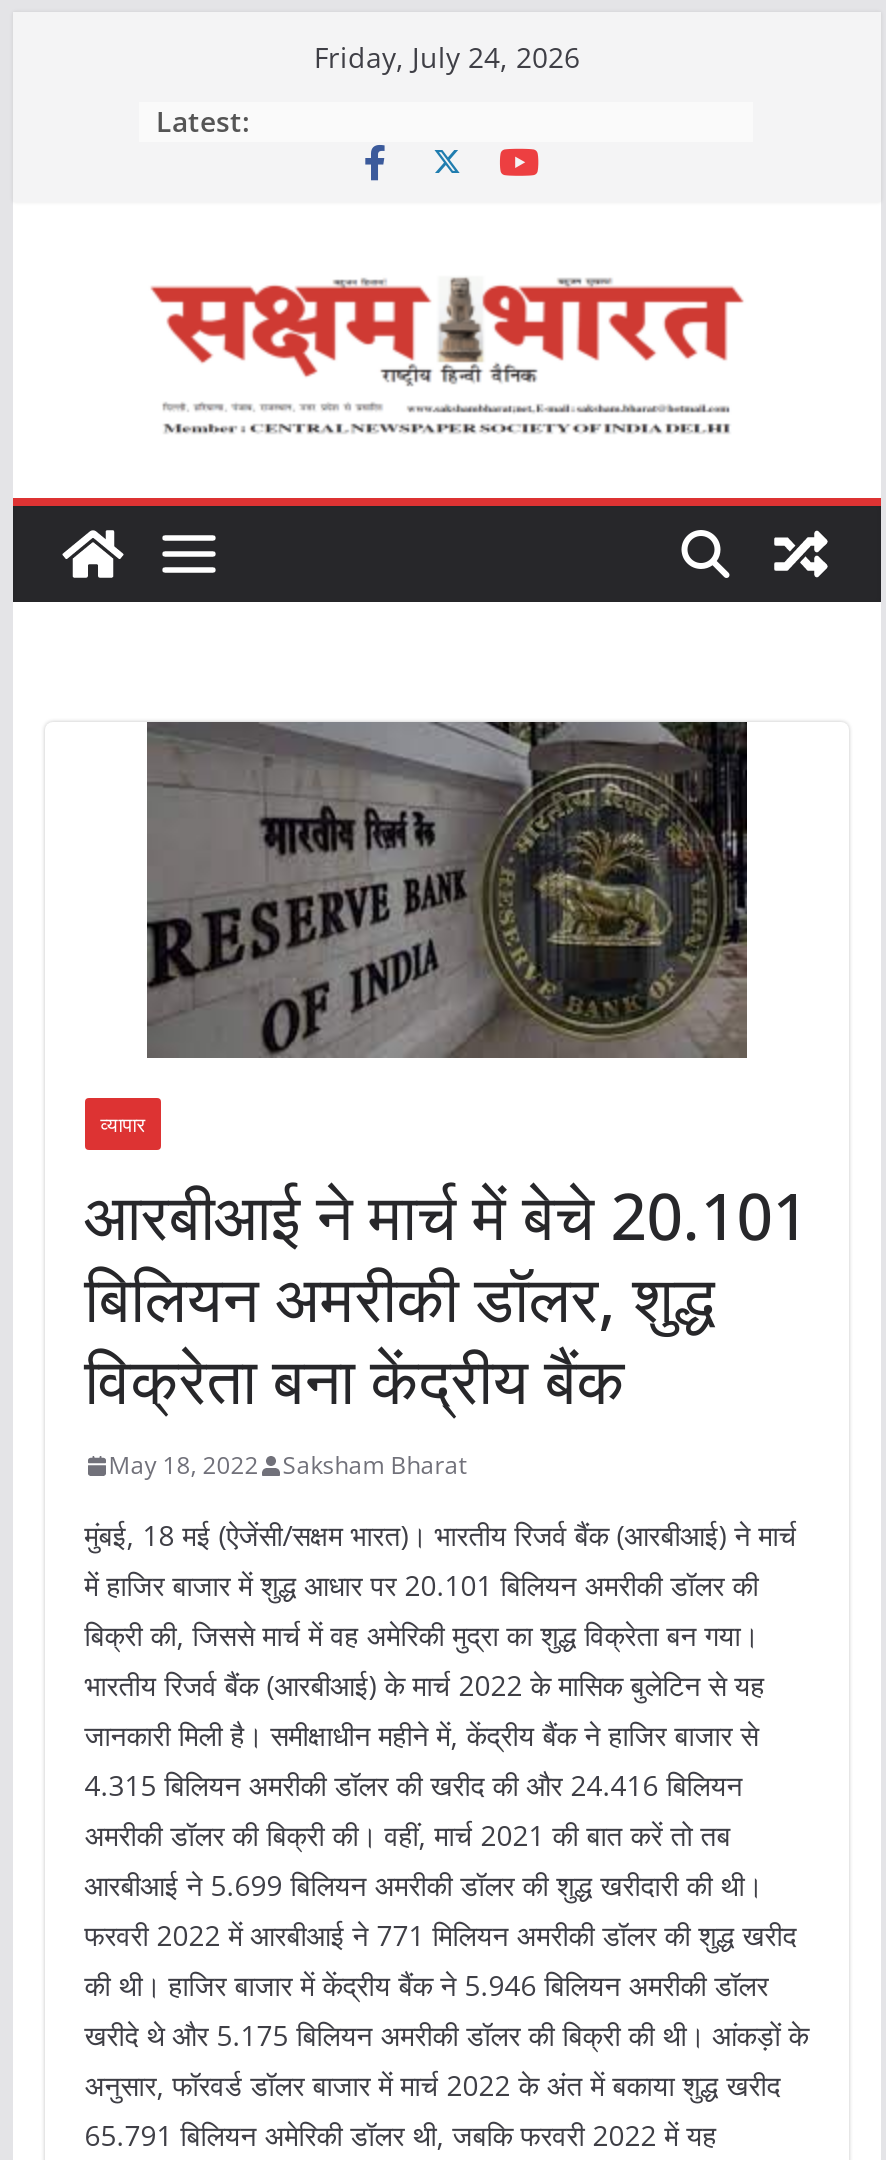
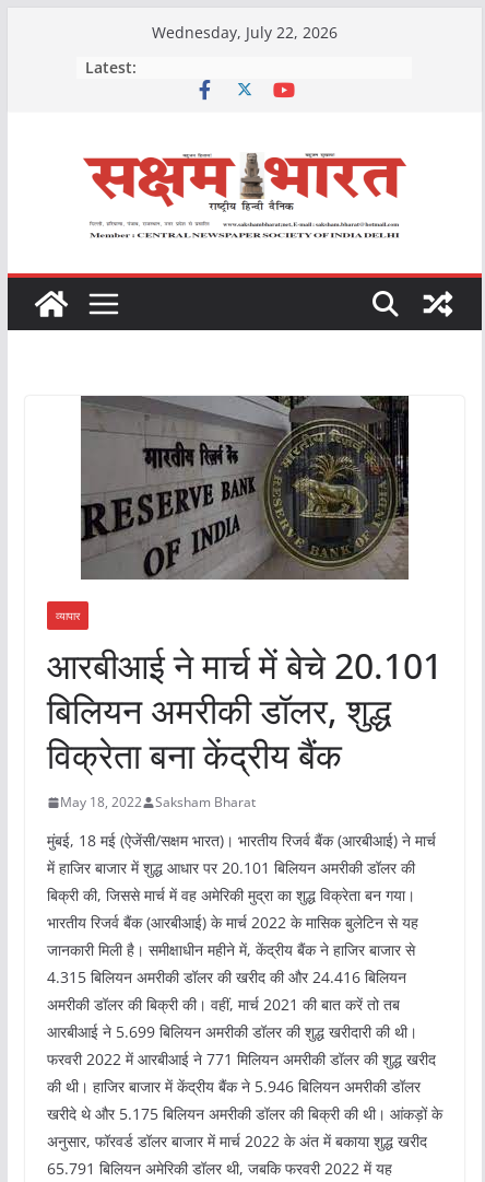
- Friday, July 24, 2026
+ Wednesday, July 22, 2026
